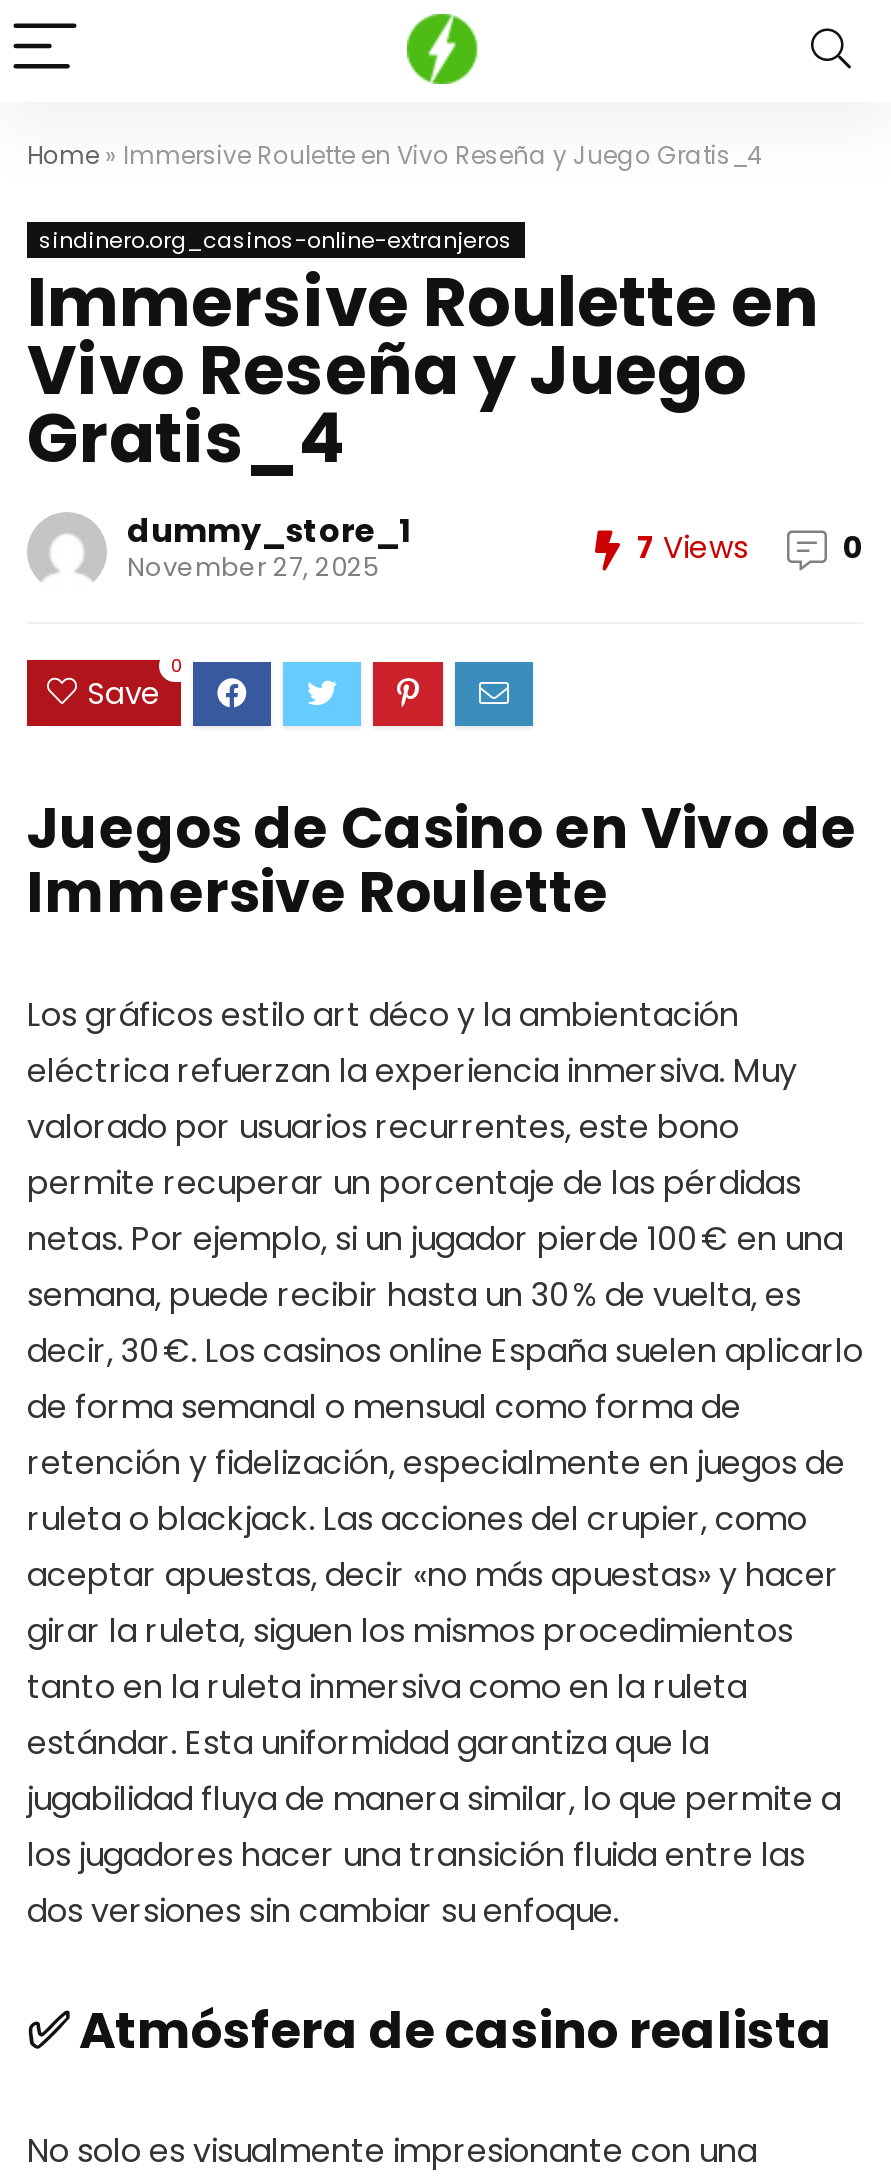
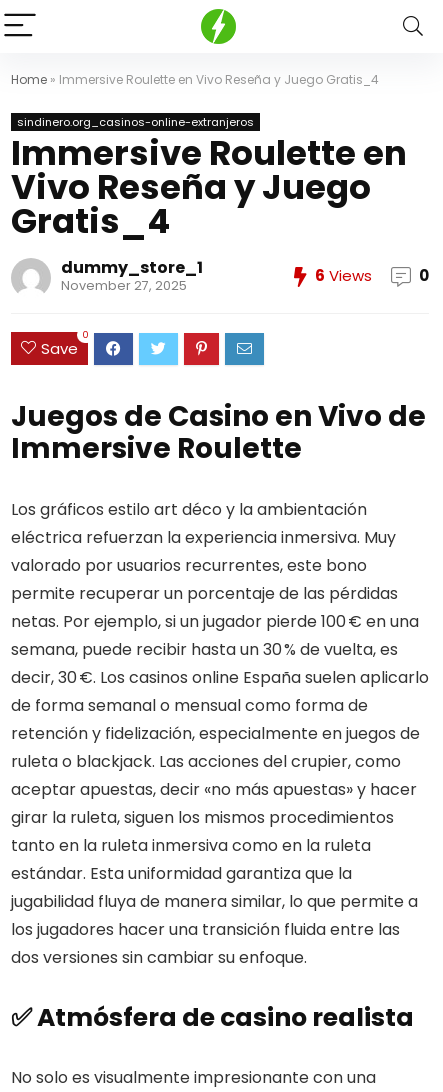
- 7 Views
+ 6 Views
